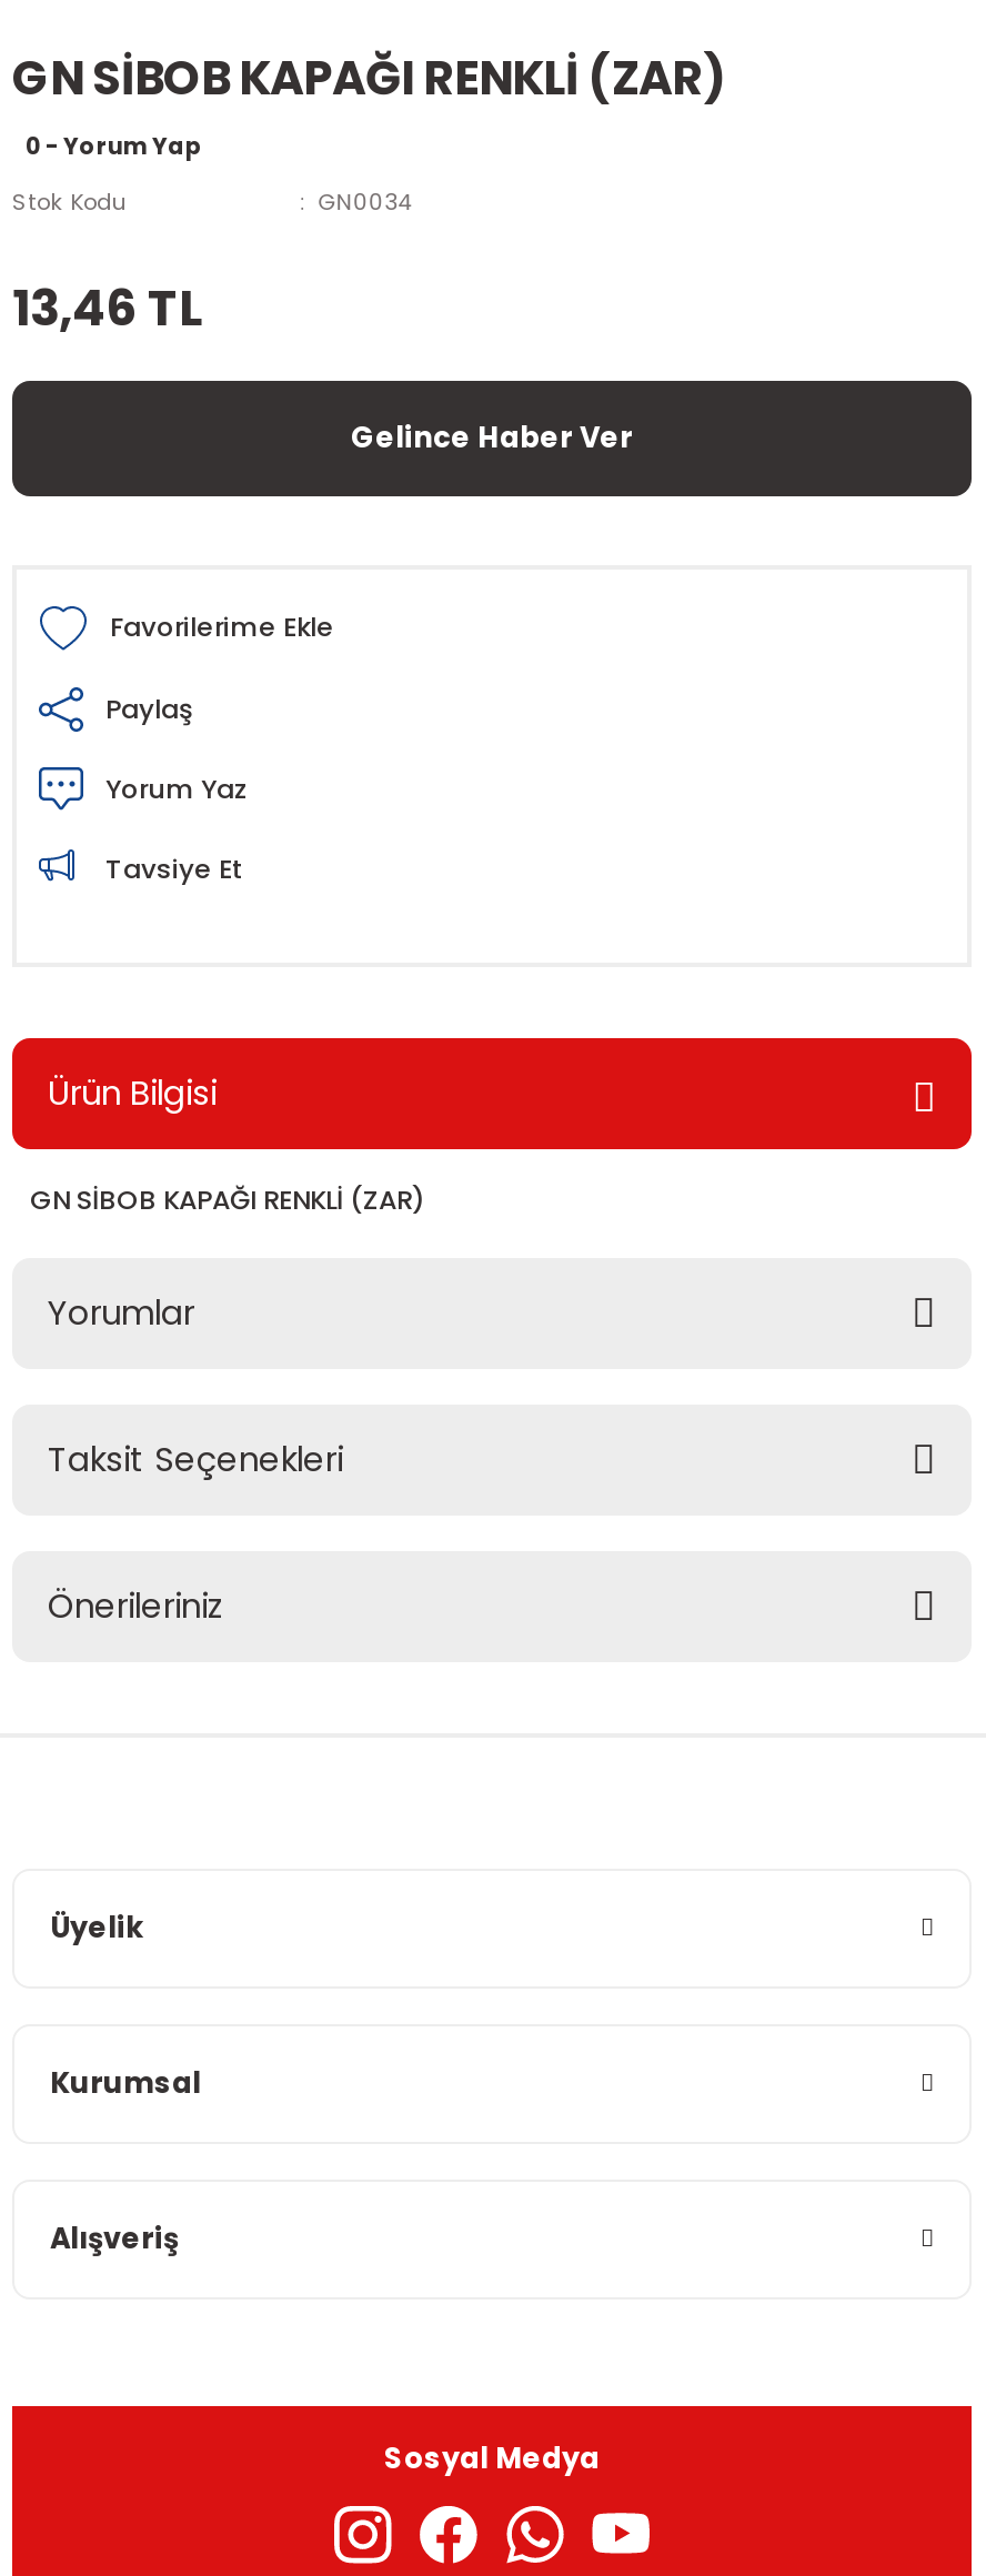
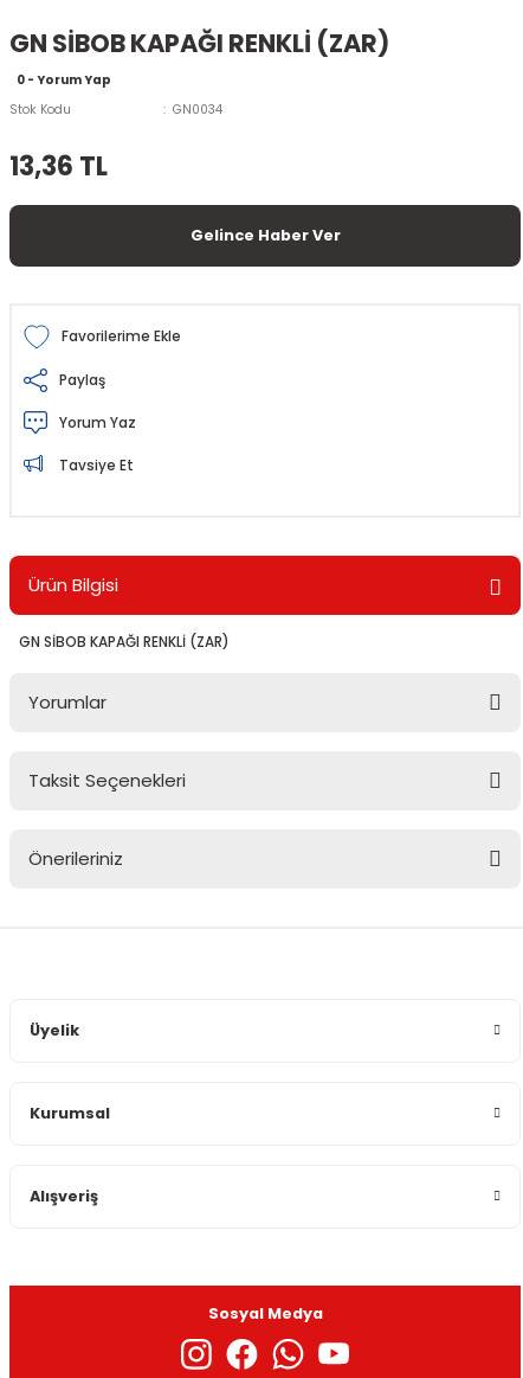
- 13,46 TL
+ 13,36 TL
